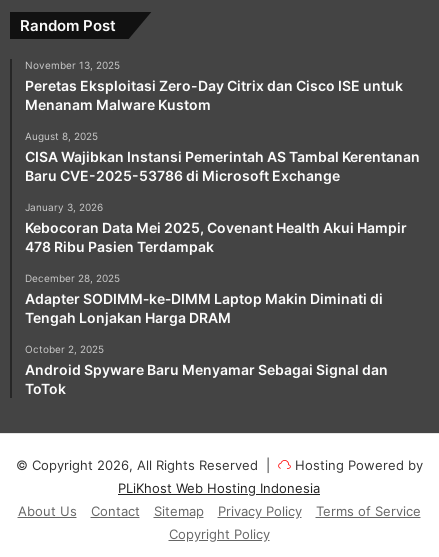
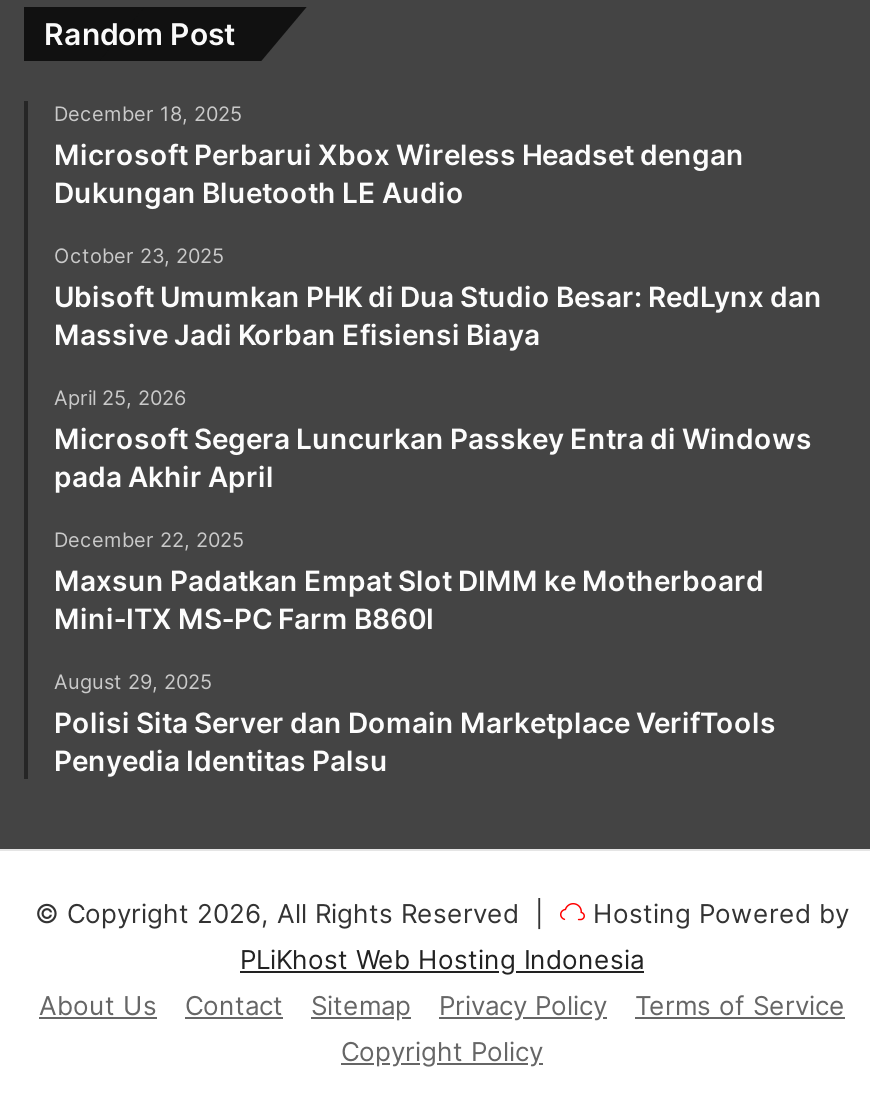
- November 13, 2025
- Peretas Eksploitasi Zero-Day Citrix dan Cisco ISE untuk
- Menanam Malware Kustom
+ December 18, 2025
+ Microsoft Perbarui Xbox Wireless Headset dengan
+ Dukungan Bluetooth LE Audio

- August 8, 2025
- CISA Wajibkan Instansi Pemerintah AS Tambal Kerentanan
- Baru CVE-2025-53786 di Microsoft Exchange
+ October 23, 2025
+ Ubisoft Umumkan PHK di Dua Studio Besar: RedLynx dan
+ Massive Jadi Korban Efisiensi Biaya

- January 3, 2026
- Kebocoran Data Mei 2025, Covenant Health Akui Hampir
- 478 Ribu Pasien Terdampak
+ April 25, 2026
+ Microsoft Segera Luncurkan Passkey Entra di Windows
+ pada Akhir April

- December 28, 2025
- Adapter SODIMM‑ke‑DIMM Laptop Makin Diminati di
- Tengah Lonjakan Harga DRAM
+ December 22, 2025
+ Maxsun Padatkan Empat Slot DIMM ke Motherboard
+ Mini‑ITX MS‑PC Farm B860I

- October 2, 2025
- Android Spyware Baru Menyamar Sebagai Signal dan
- ToTok
+ August 29, 2025
+ Polisi Sita Server dan Domain Marketplace VerifTools
+ Penyedia Identitas Palsu
